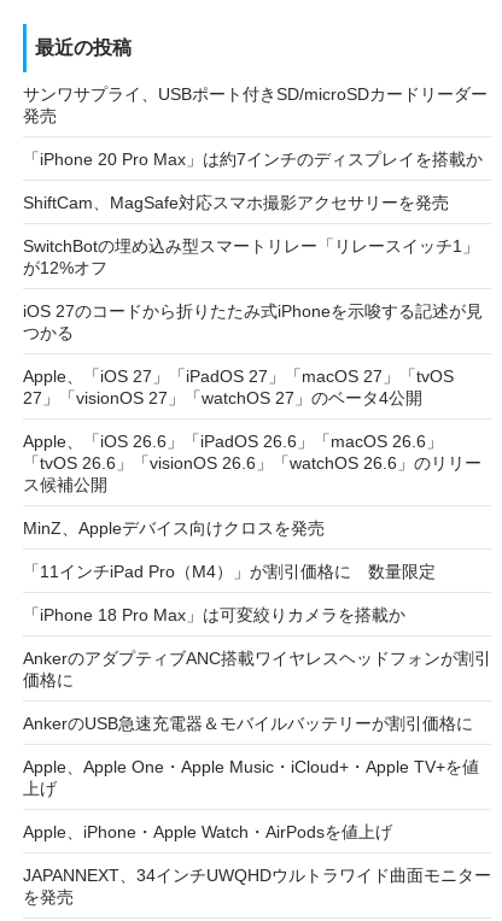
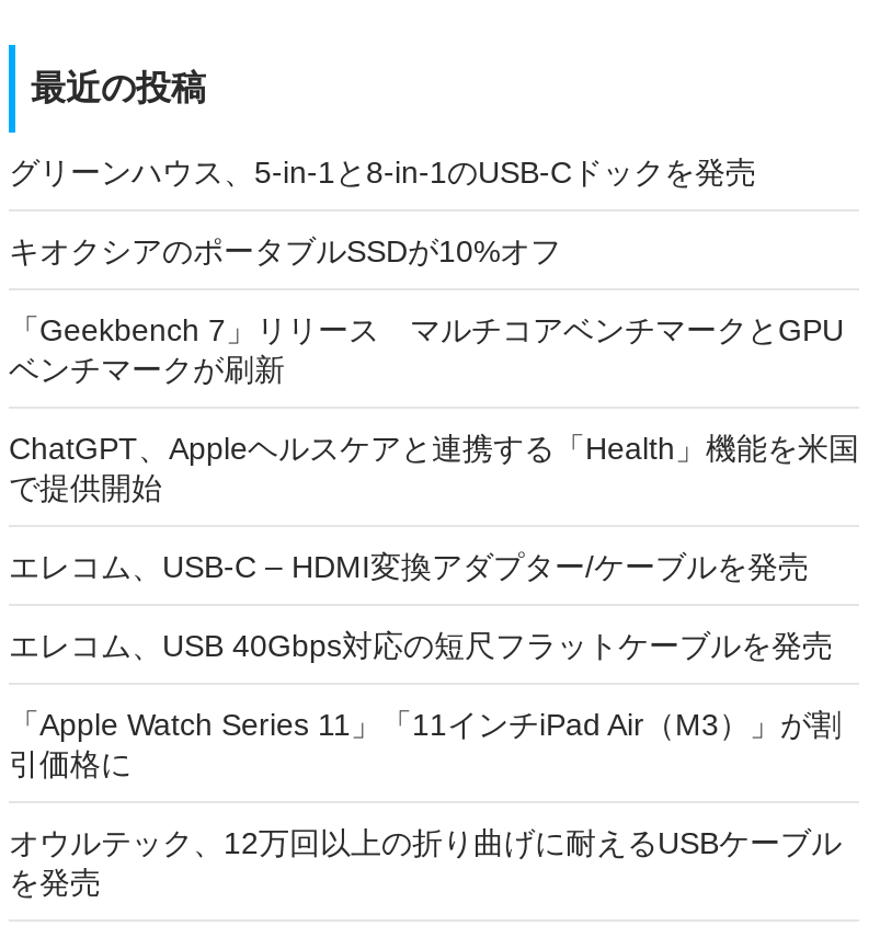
- サンワサプライ、USBポート付きSD/microSDカードリーダー
- 発売
- 「iPhone 20 Pro Max」は約7インチのディスプレイを搭載か
- ShiftCam、MagSafe対応スマホ撮影アクセサリーを発売
- SwitchBotの埋め込み型スマートリレー「リレースイッチ1」
- が12%オフ
- iOS 27のコードから折りたたみ式iPhoneを示唆する記述が見
- つかる
- Apple、「iOS 27」「iPadOS 27」「macOS 27」「tvOS
- 27」「visionOS 27」「watchOS 27」のベータ4公開
- Apple、「iOS 26.6」「iPadOS 26.6」「macOS 26.6」
- 「tvOS 26.6」「visionOS 26.6」「watchOS 26.6」のリリー
- ス候補公開
- MinZ、Appleデバイス向けクロスを発売
- 「11インチiPad Pro（M4）」が割引価格に 数量限定
- 「iPhone 18 Pro Max」は可変絞りカメラを搭載か
- AnkerのアダプティブANC搭載ワイヤレスヘッドフォンが割引
- 価格に
- AnkerのUSB急速充電器＆モバイルバッテリーが割引価格に
- Apple、Apple One・Apple Music・iCloud+・Apple TV+を値
- 上げ
- Apple、iPhone・Apple Watch・AirPodsを値上げ
- JAPANNEXT、34インチUWQHDウルトラワイド曲面モニター
+ グリーンハウス、5-in-1と8-in-1のUSB-Cドックを発売
+ キオクシアのポータブルSSDが10%オフ
+ 「Geekbench 7」リリース マルチコアベンチマークとGPU
+ ベンチマークが刷新
+ ChatGPT、Appleヘルスケアと連携する「Health」機能を米国
+ で提供開始
+ エレコム、USB-C – HDMI変換アダプター/ケーブルを発売
+ エレコム、USB 40Gbps対応の短尺フラットケーブルを発売
+ 「Apple Watch Series 11」「11インチiPad Air（M3）」が割
+ 引価格に
+ オウルテック、12万回以上の折り曲げに耐えるUSBケーブル
